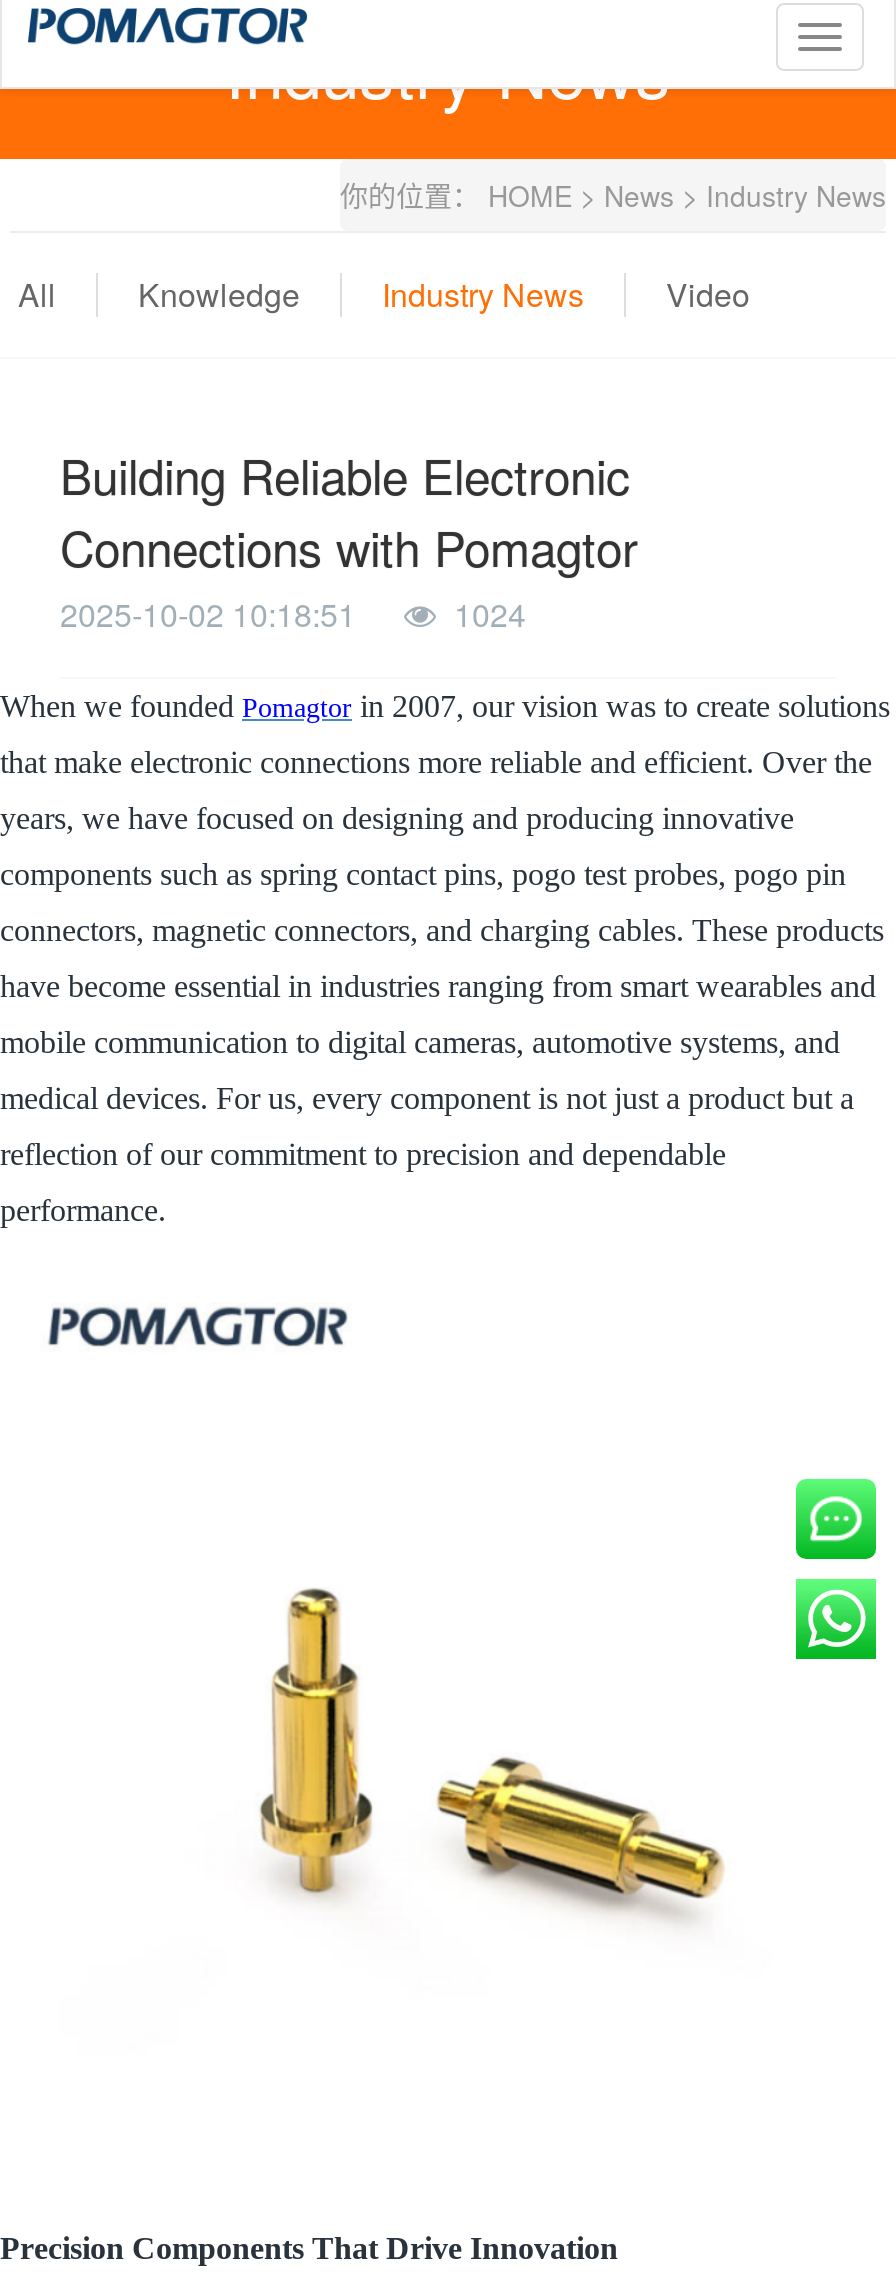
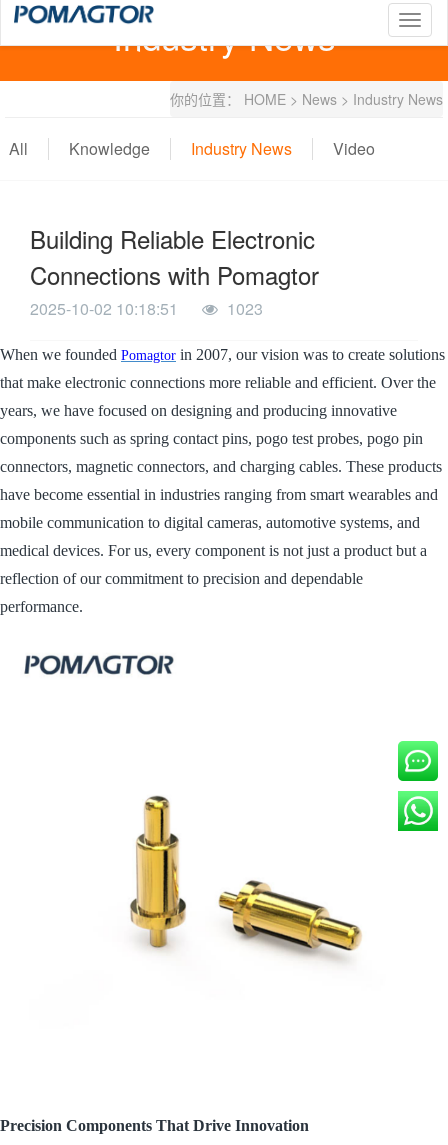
- 1024
+ 1023
